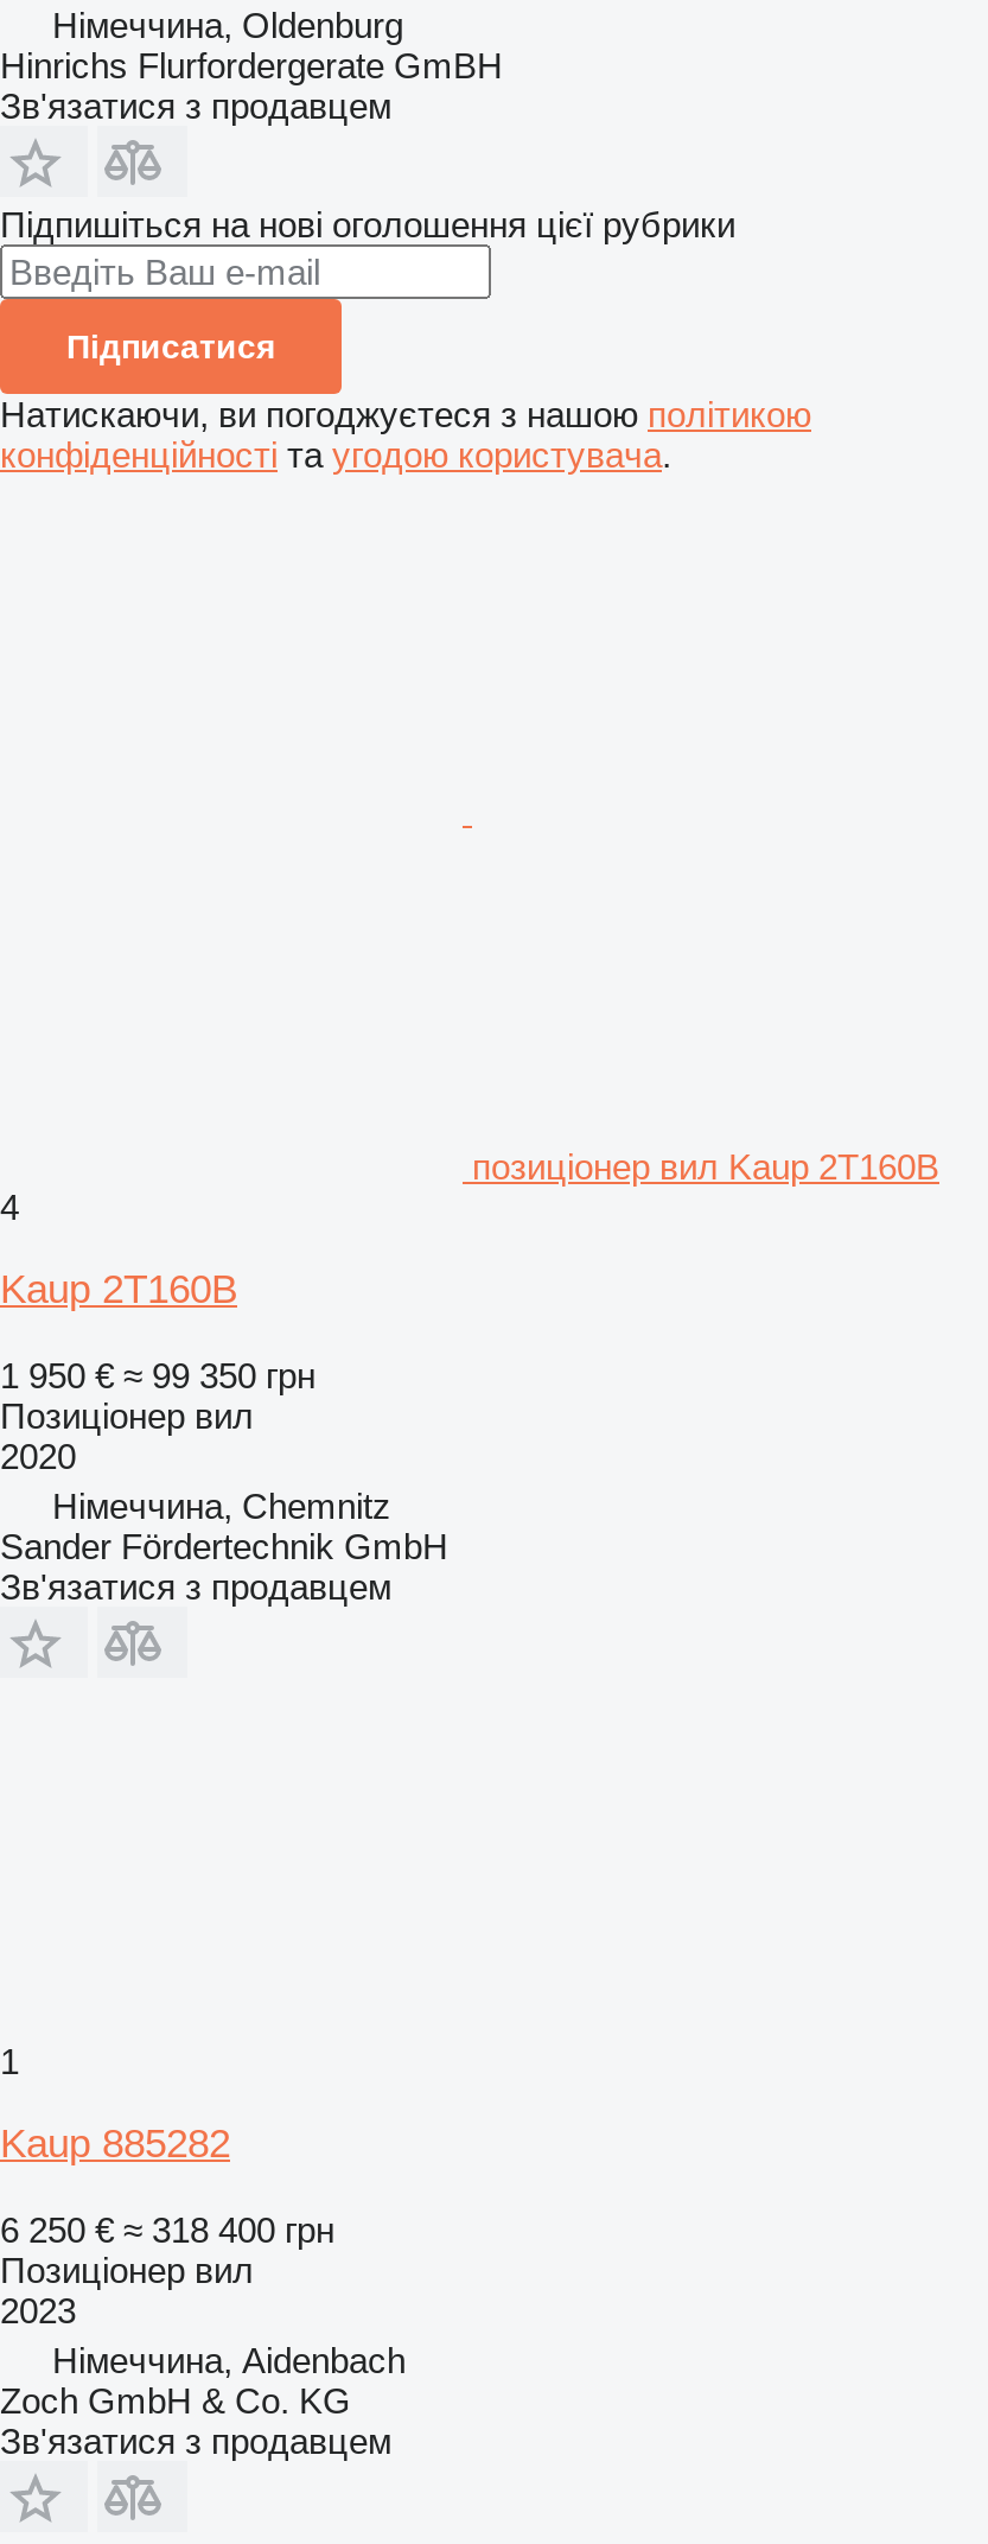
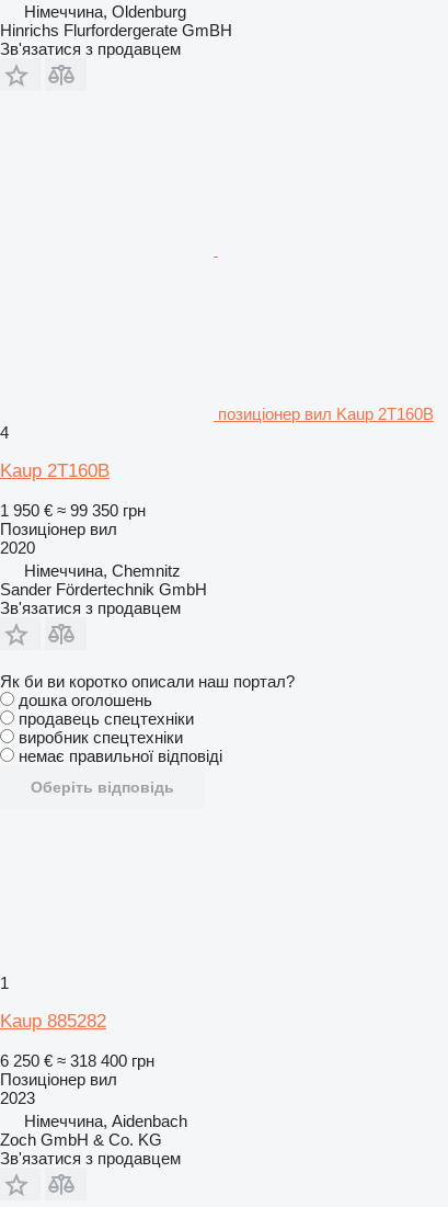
- Підпишіться на нові оголошення цієї рубрики
- Підписатися
- Натискаючи, ви погоджуєтеся з нашою політикою
- конфіденційності та угодою користувача.

moved up: 4 | Kaup 2T160B | Позиціонер вил | 2020 | Німеччина, Chemnitz | Sander Fördertechnik GmbH | Зв'язатися з продавцем

+ Як би ви коротко описали наш портал?
+ дошка оголошень
+ продавець спецтехніки
+ виробник спецтехніки
+ немає правильної відповіді
+ Оберіть відповідь
